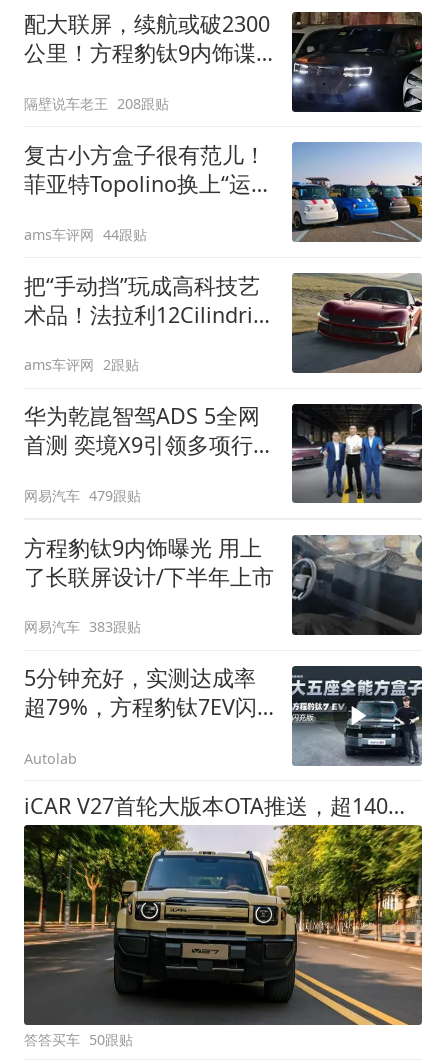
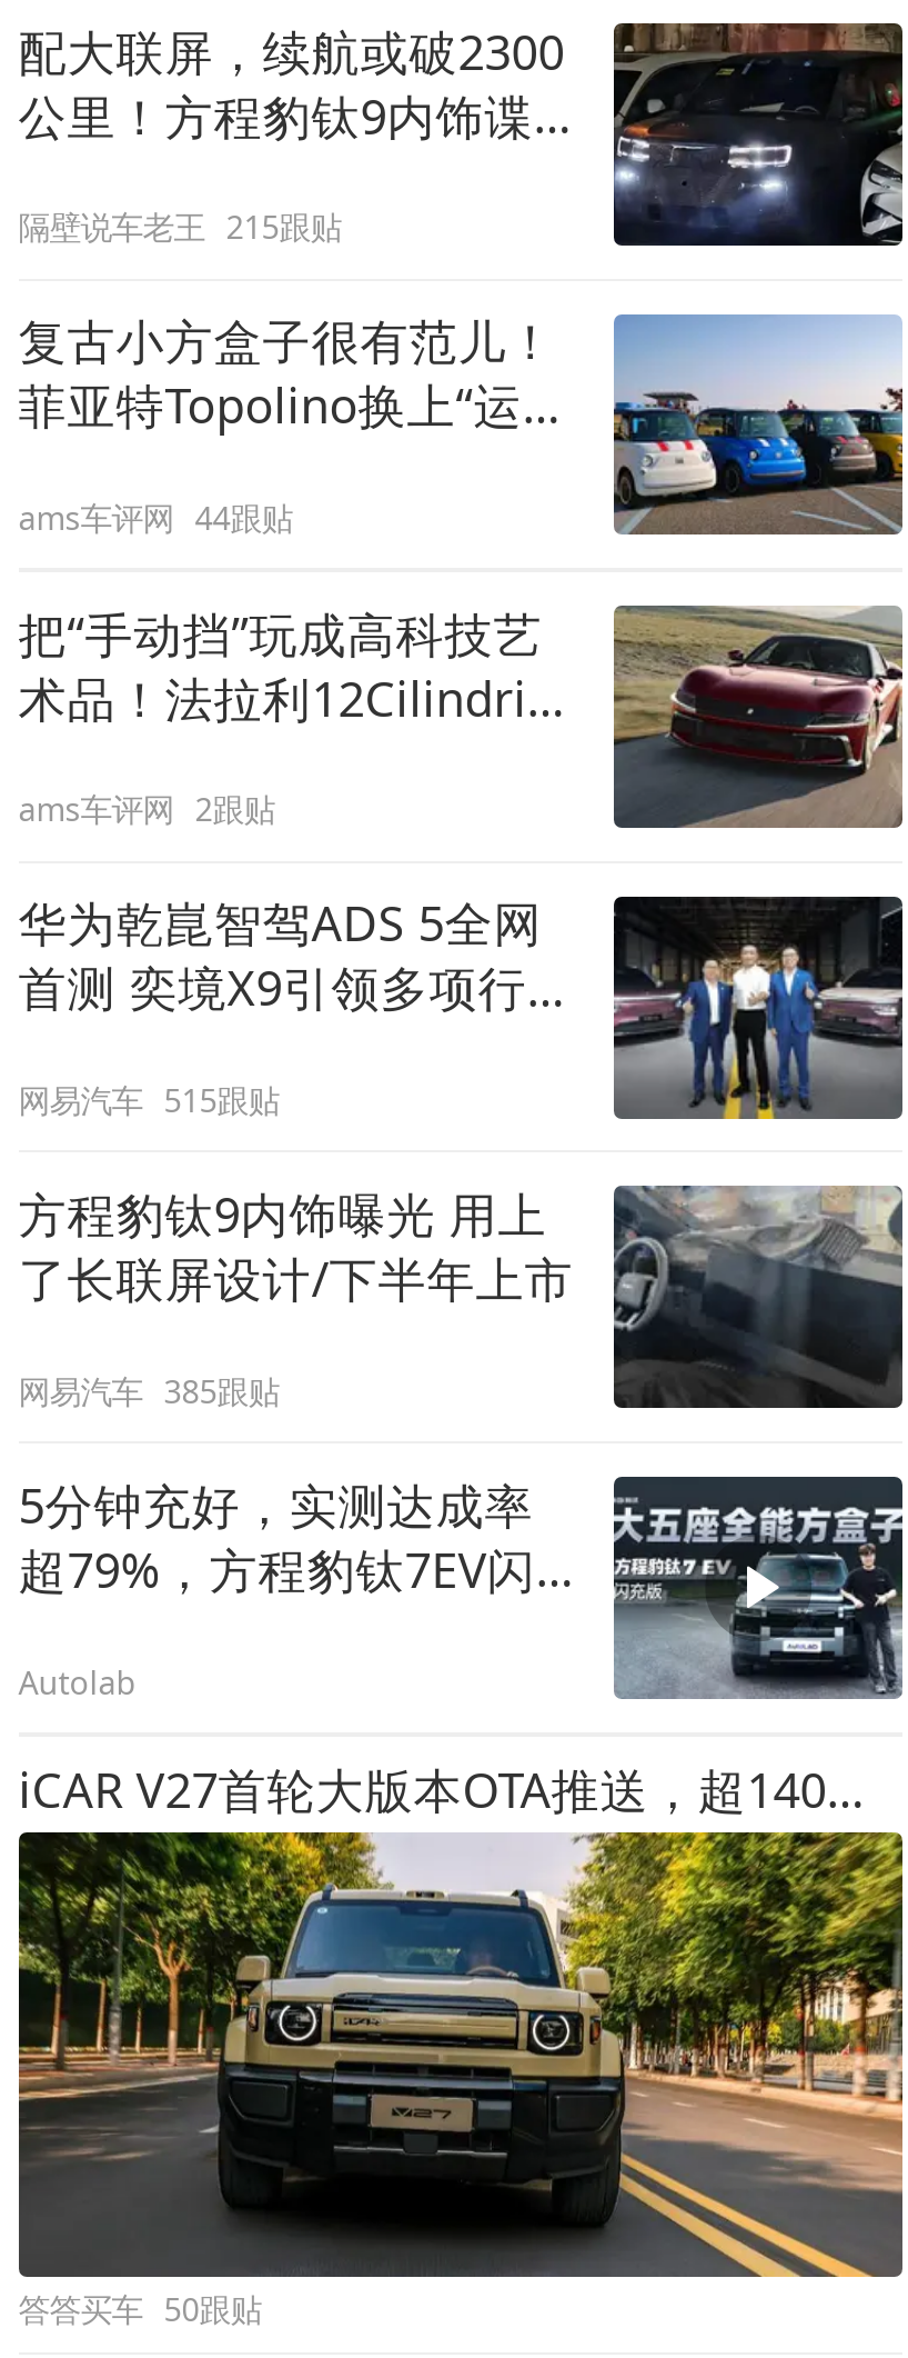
- 隔壁说车老王 208跟贴
+ 隔壁说车老王 215跟贴

- 网易汽车 479跟贴
+ 网易汽车 515跟贴

- 网易汽车 383跟贴
+ 网易汽车 385跟贴
